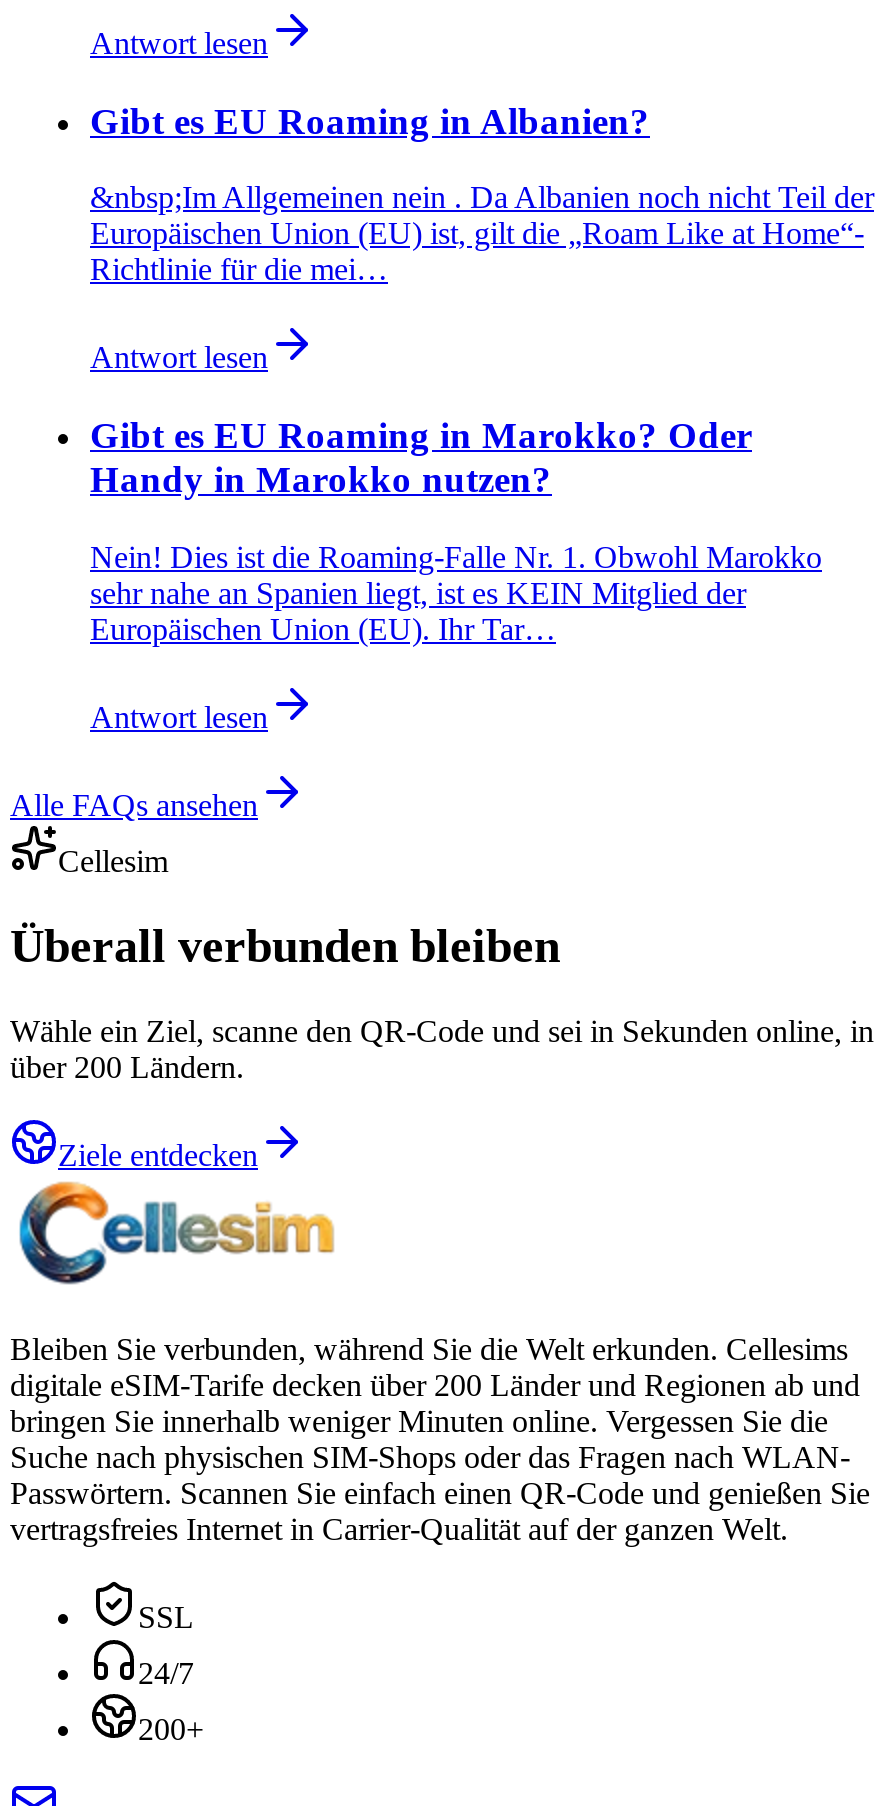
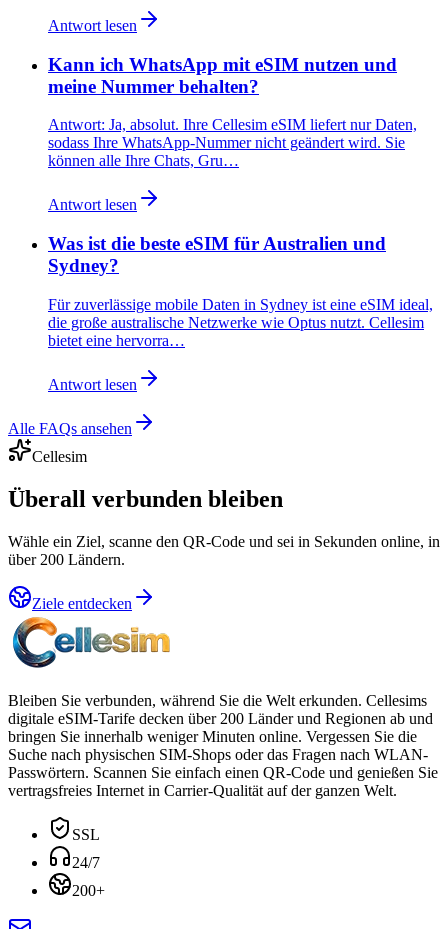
- Gibt es EU Roaming in Albanien?
+ Kann ich WhatsApp mit eSIM nutzen und
+ meine Nummer behalten?

- &nbsp;Im Allgemeinen nein . Da Albanien noch nicht Teil der
- Europäischen Union (EU) ist, gilt die „Roam Like at Home“-
- Richtlinie für die mei…
+ Antwort: Ja, absolut. Ihre Cellesim eSIM liefert nur Daten,
+ sodass Ihre WhatsApp-Nummer nicht geändert wird. Sie
+ können alle Ihre Chats, Gru…

- Gibt es EU Roaming in Marokko? Oder
- Handy in Marokko nutzen?
+ Was ist die beste eSIM für Australien und
+ Sydney?

- Nein! Dies ist die Roaming-Falle Nr. 1. Obwohl Marokko
- sehr nahe an Spanien liegt, ist es KEIN Mitglied der
- Europäischen Union (EU). Ihr Tar…
+ Für zuverlässige mobile Daten in Sydney ist eine eSIM ideal,
+ die große australische Netzwerke wie Optus nutzt. Cellesim
+ bietet eine hervorra…
